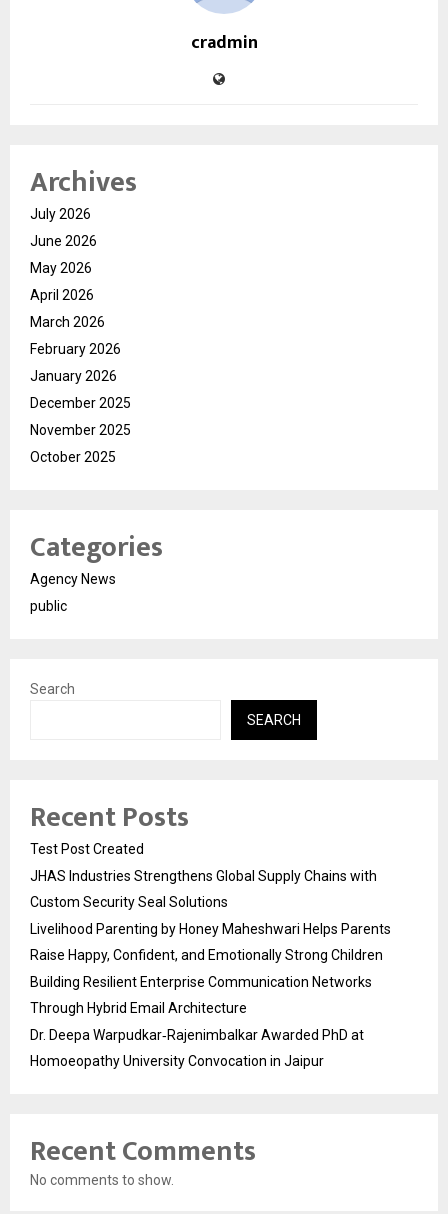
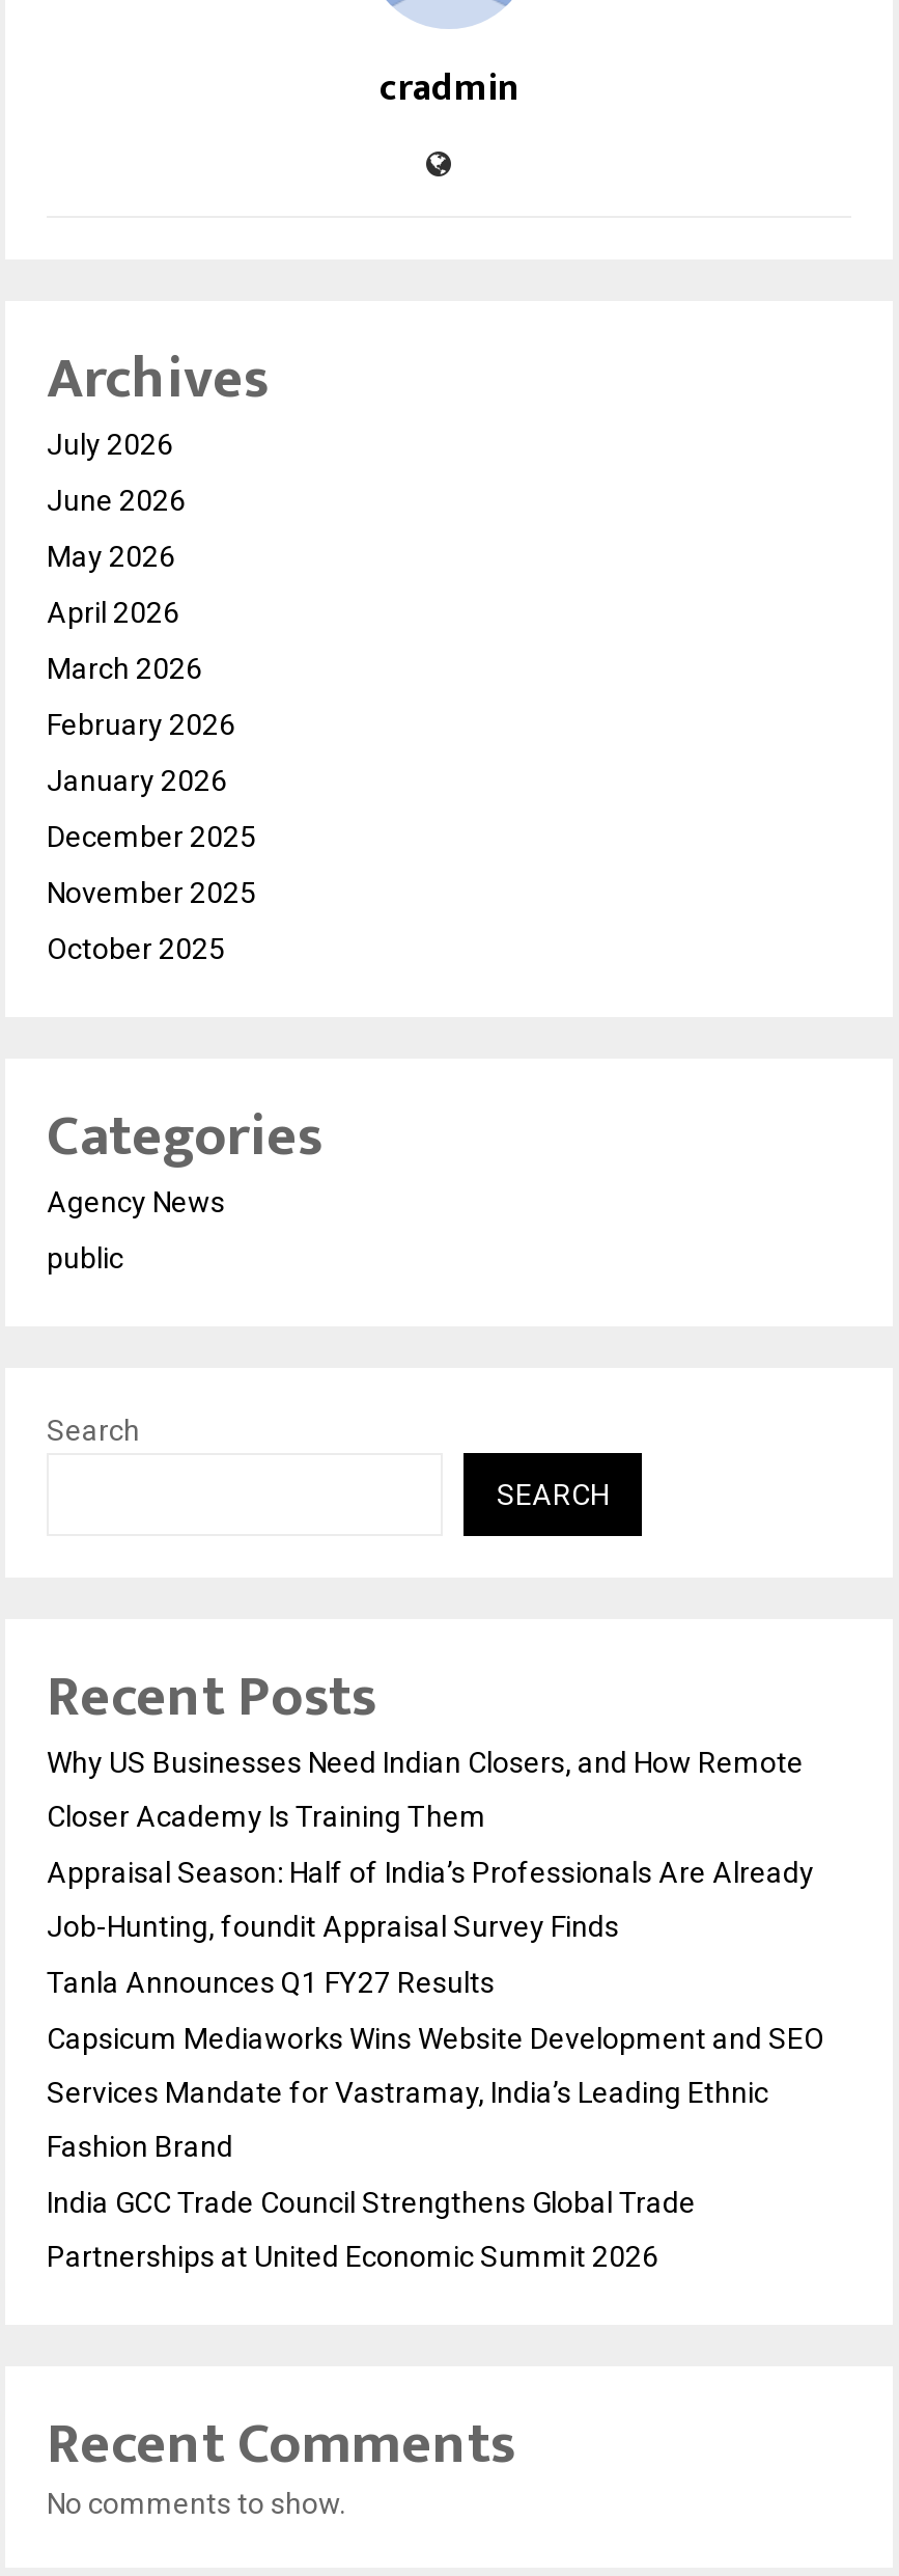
- Test Post Created
- JHAS Industries Strengthens Global Supply Chains with
- Custom Security Seal Solutions
- Livelihood Parenting by Honey Maheshwari Helps Parents
- Raise Happy, Confident, and Emotionally Strong Children
- Building Resilient Enterprise Communication Networks
- Through Hybrid Email Architecture
- Dr. Deepa Warpudkar‑Rajenimbalkar Awarded PhD at
- Homoeopathy University Convocation in Jaipur
+ Why US Businesses Need Indian Closers, and How Remote
+ Closer Academy Is Training Them
+ Appraisal Season: Half of India’s Professionals Are Already
+ Job-Hunting, foundit Appraisal Survey Finds
+ Tanla Announces Q1 FY27 Results
+ Capsicum Mediaworks Wins Website Development and SEO
+ Services Mandate for Vastramay, India’s Leading Ethnic
+ Fashion Brand
+ India GCC Trade Council Strengthens Global Trade
+ Partnerships at United Economic Summit 2026
